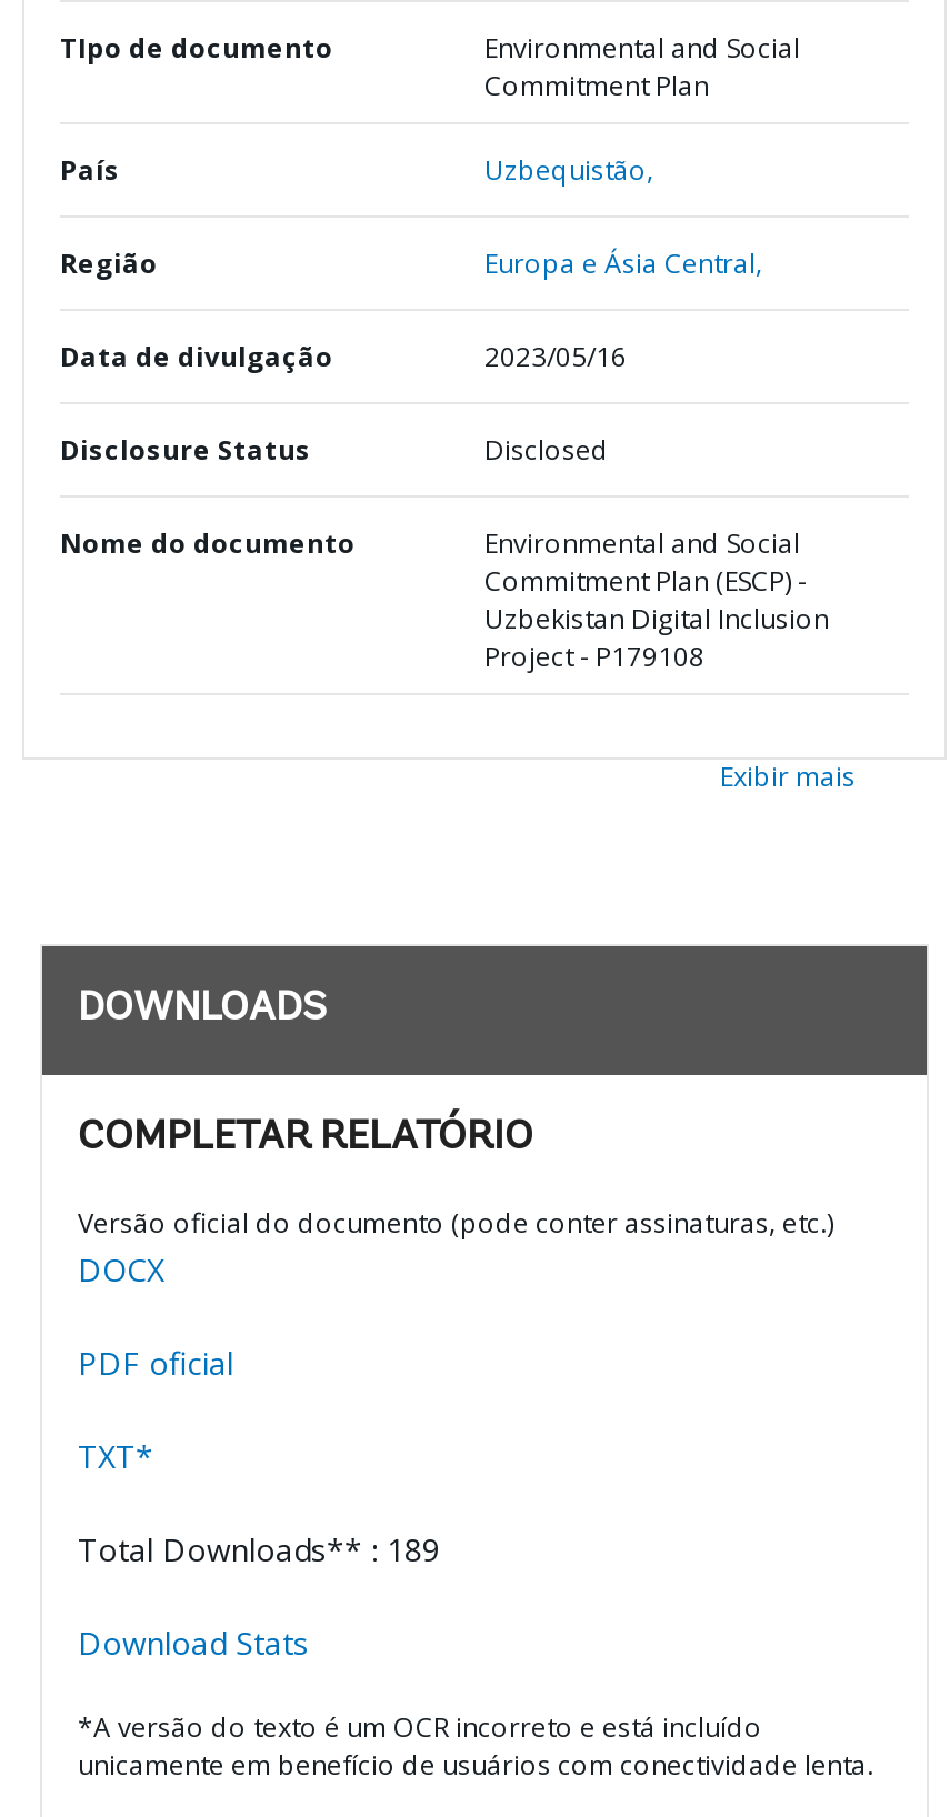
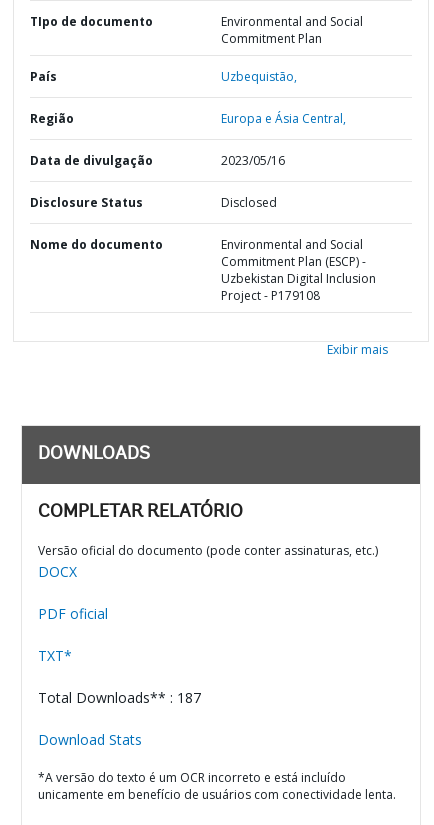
- Total Downloads** : 189
+ Total Downloads** : 187
